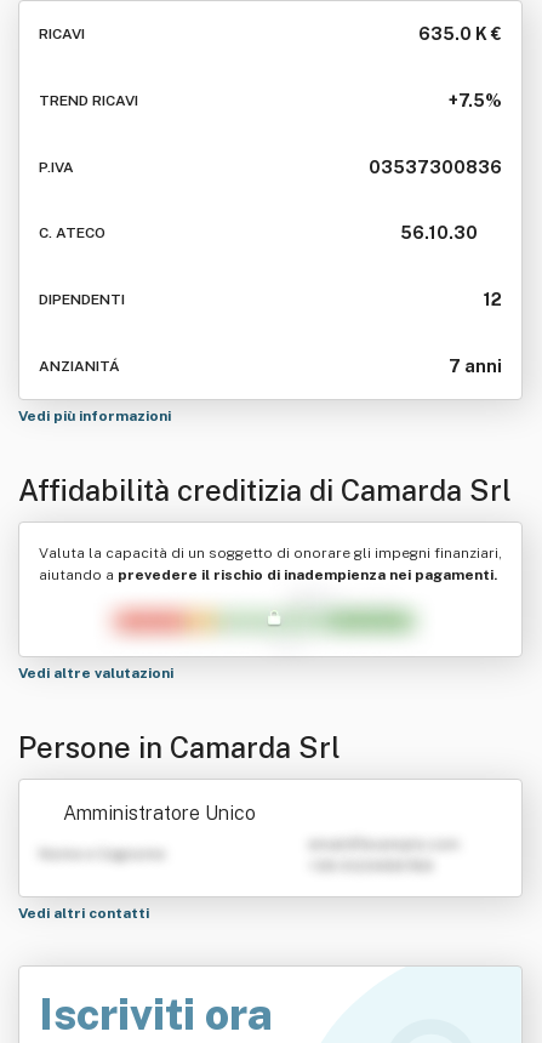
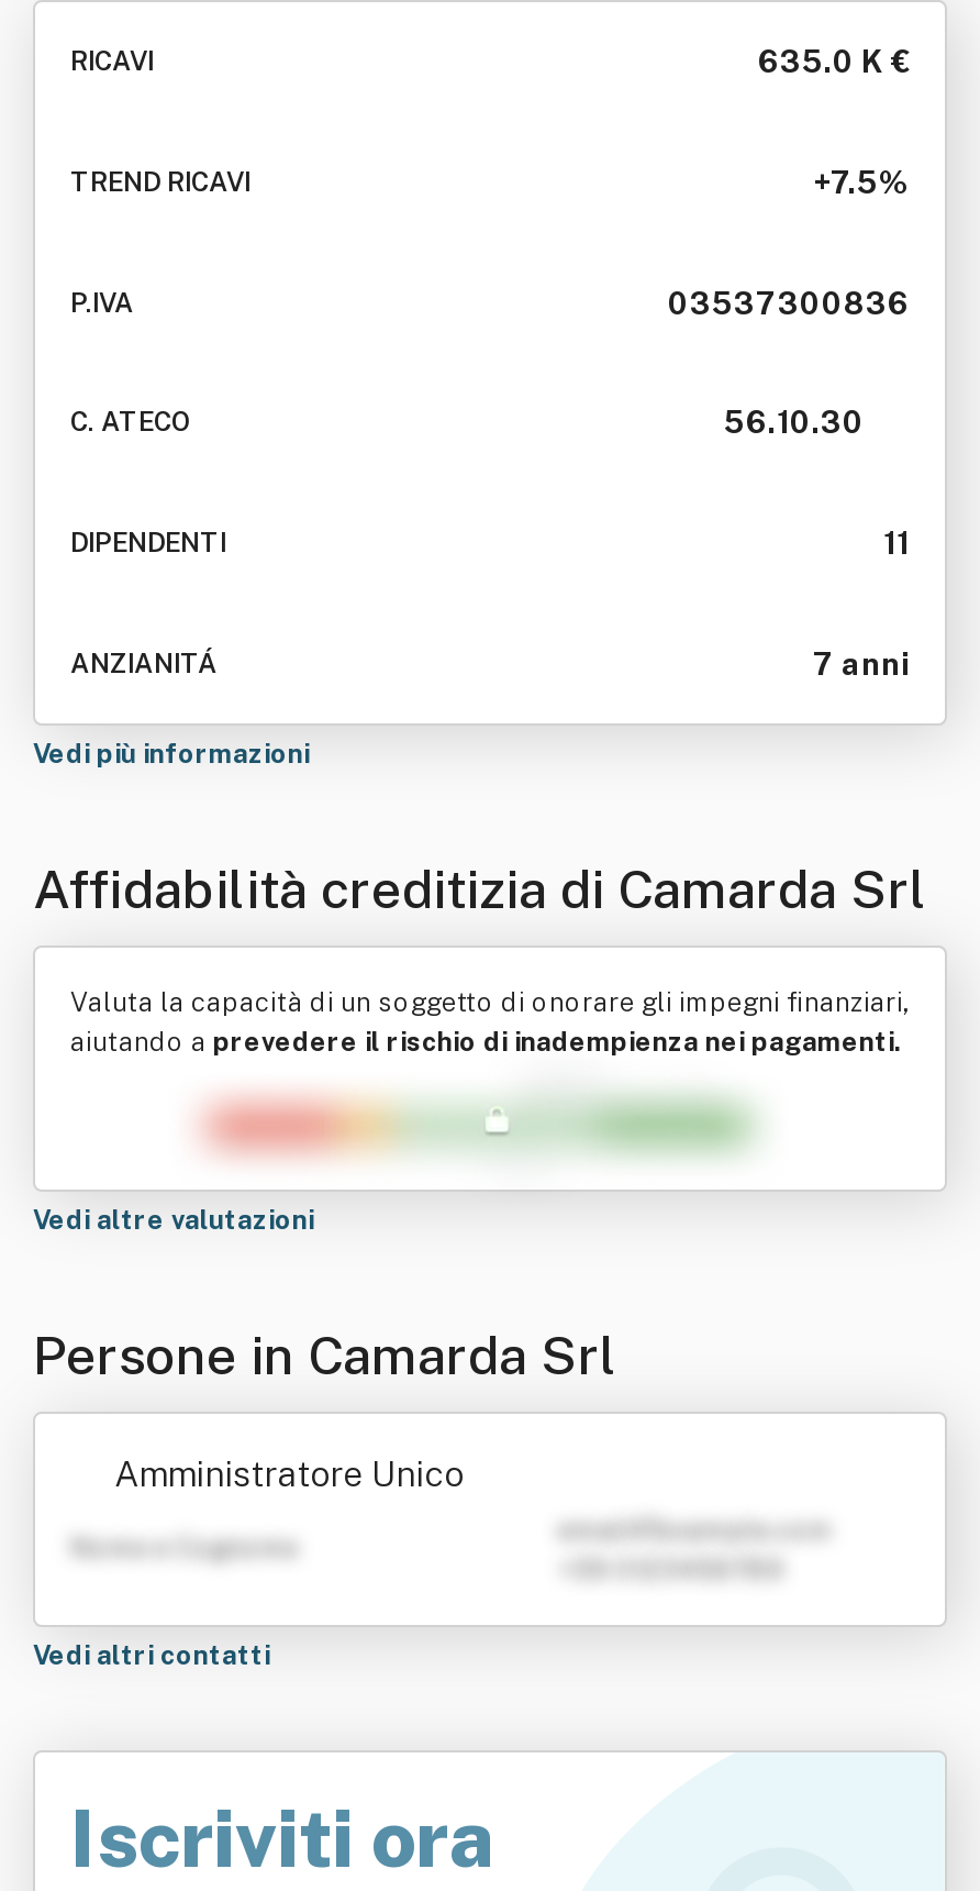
- 12
+ 11
